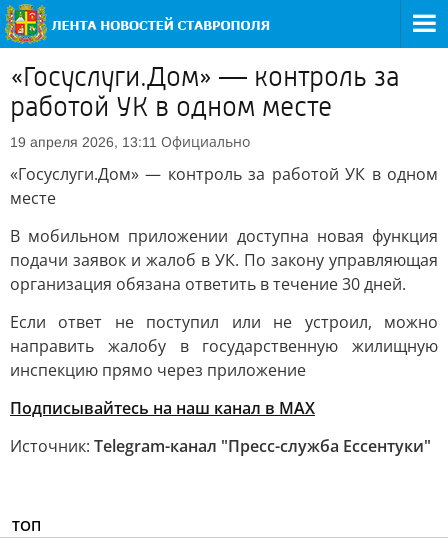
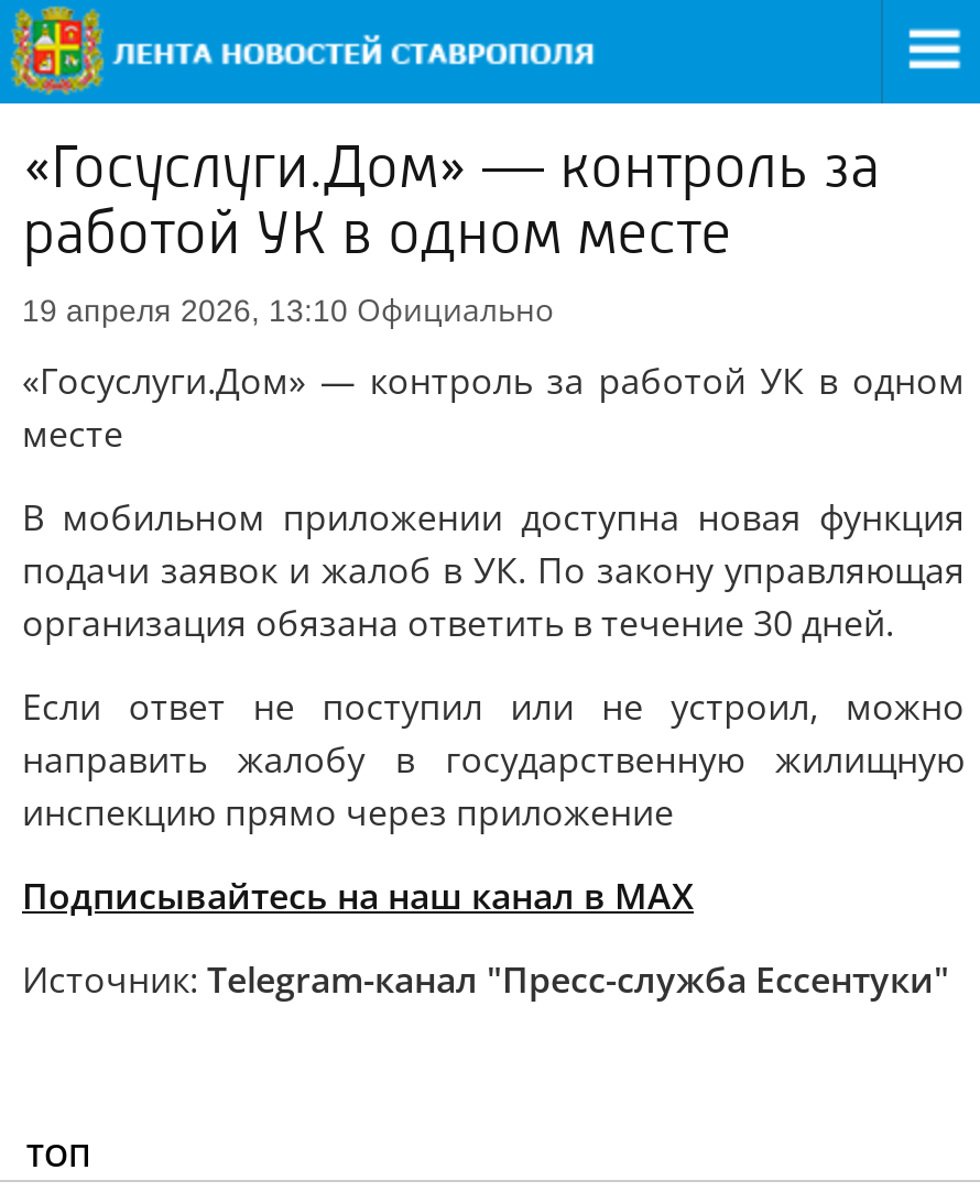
- 19 апреля 2026, 13:11 Официально
+ 19 апреля 2026, 13:10 Официально
